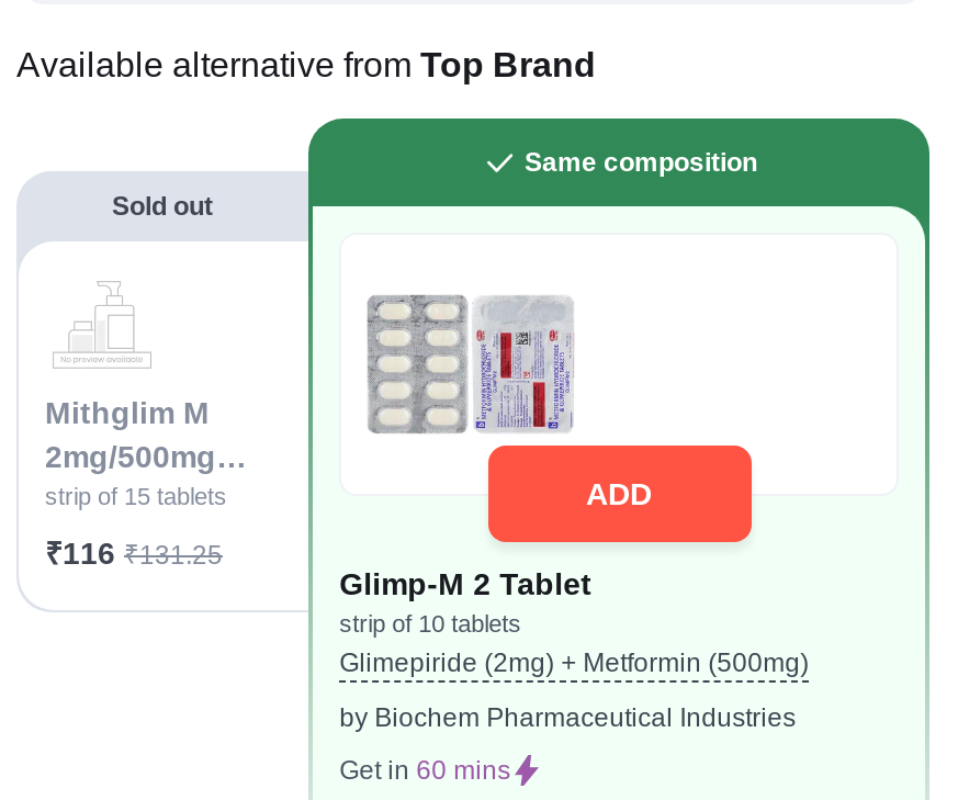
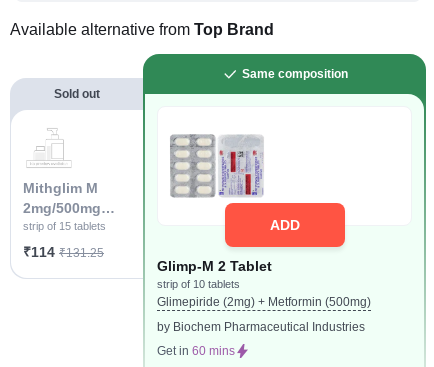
- ₹116 ₹131.25
+ ₹114 ₹131.25
